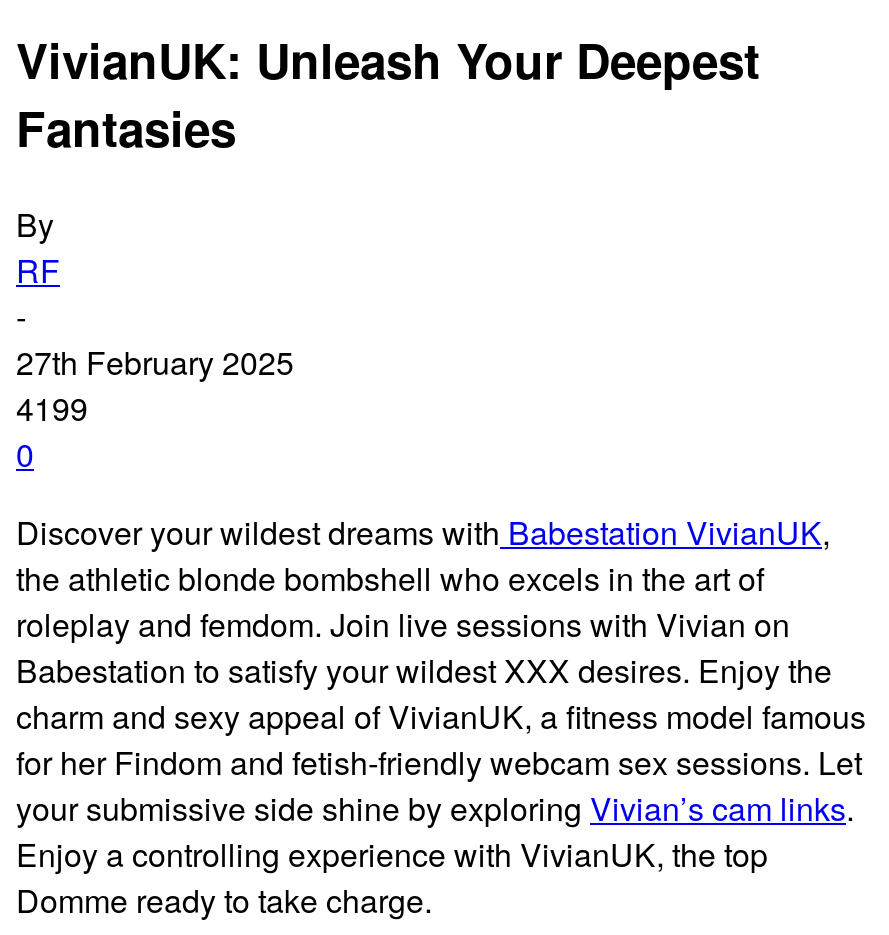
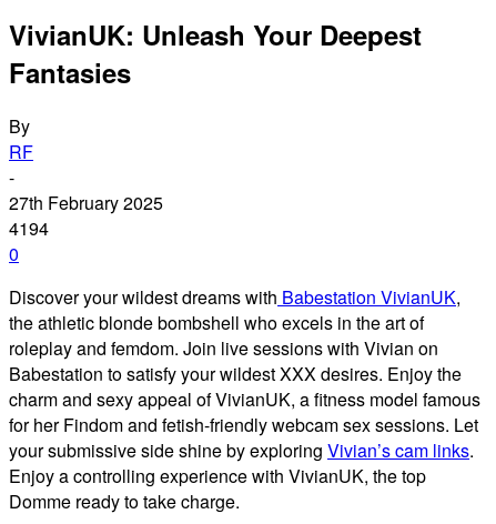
- 4199
+ 4194
